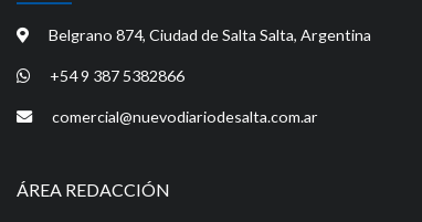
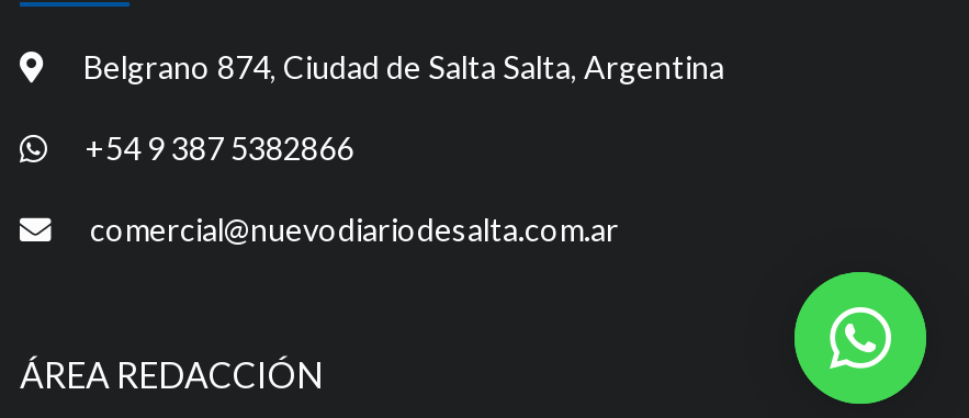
+ [image]
